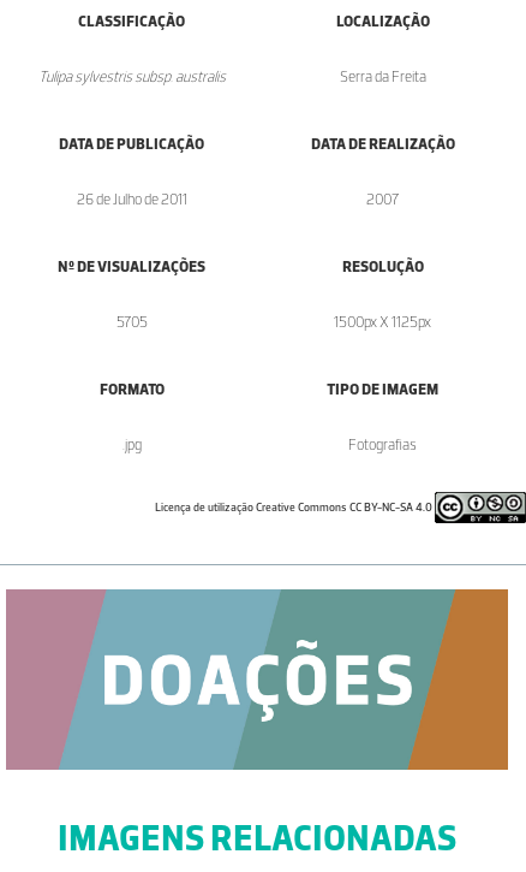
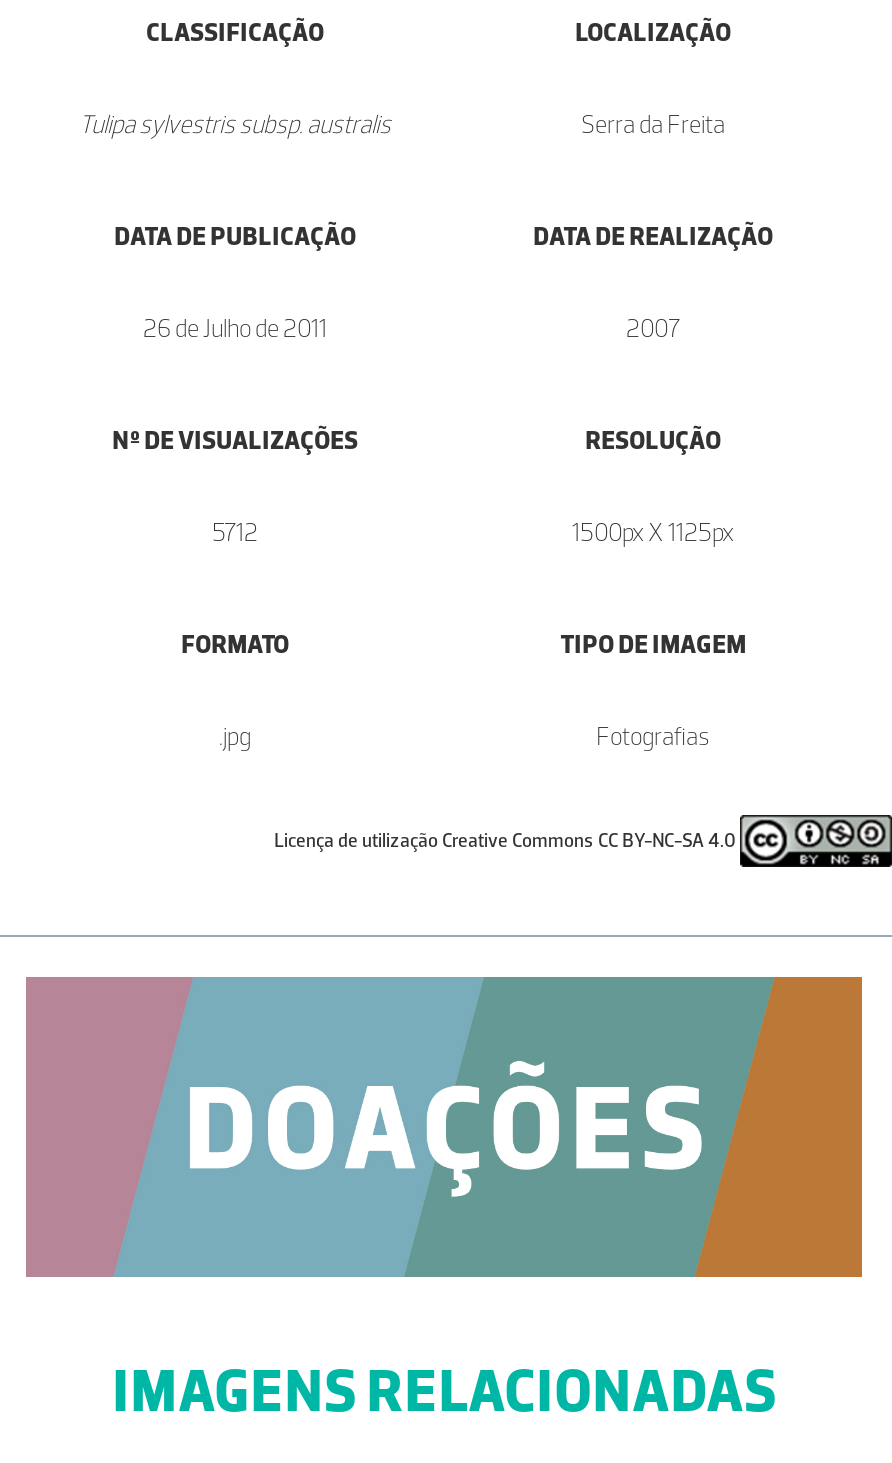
- 5705
+ 5712
